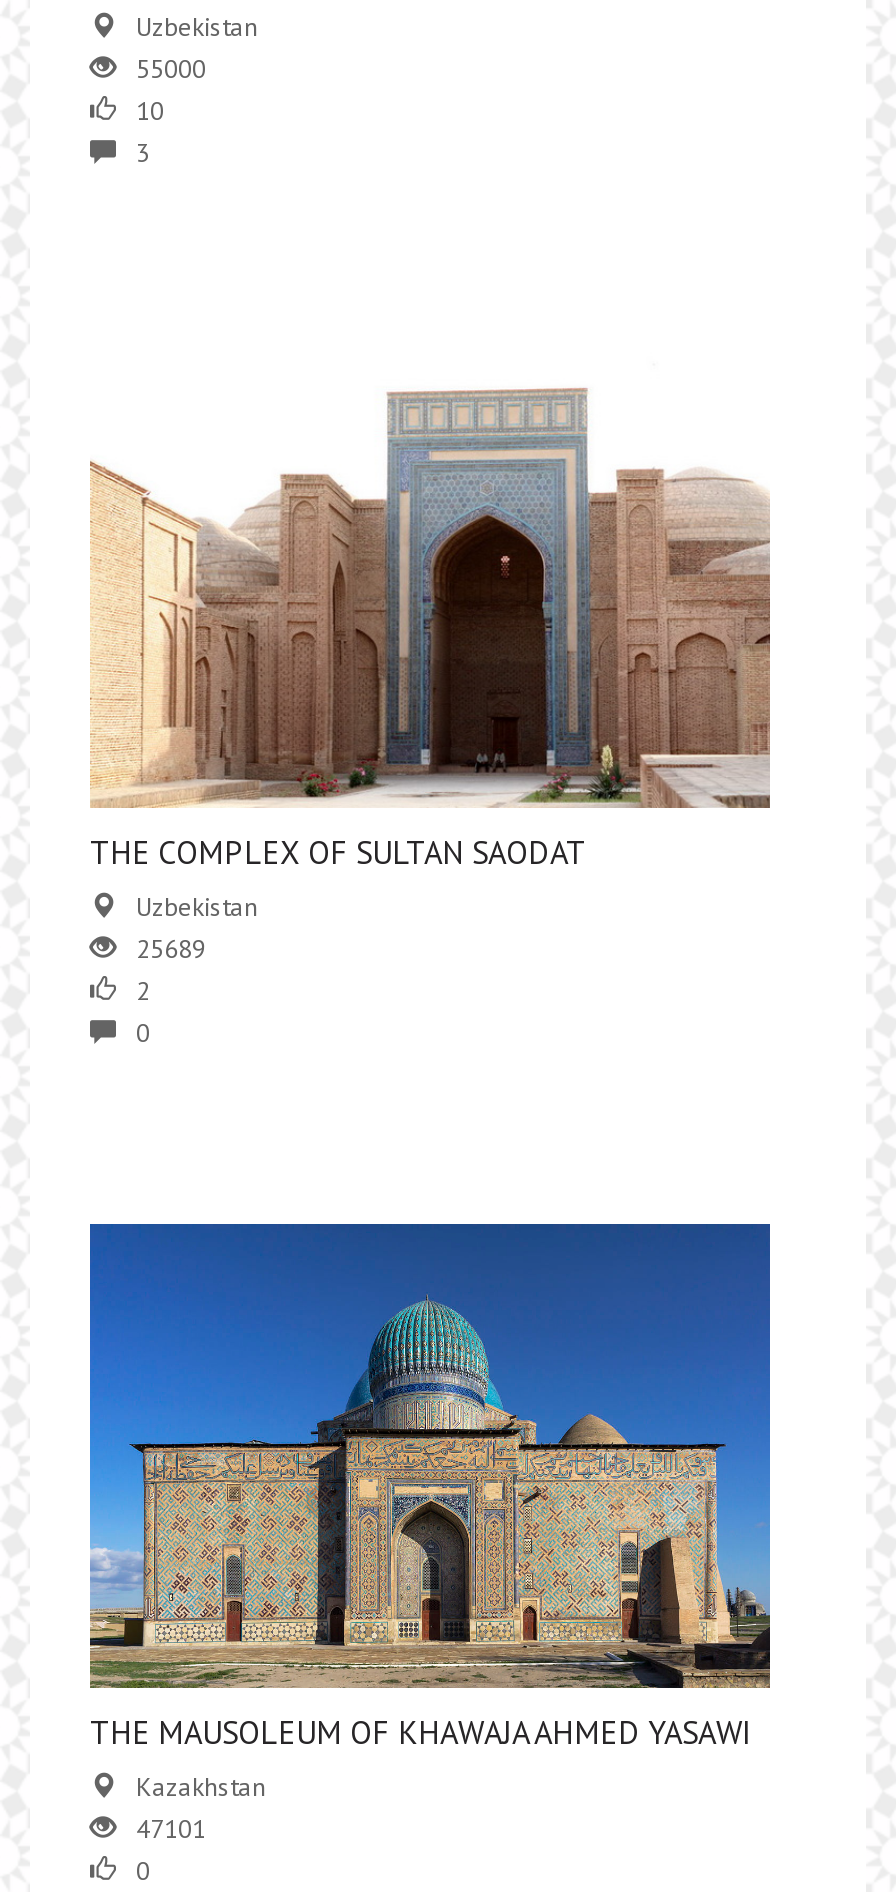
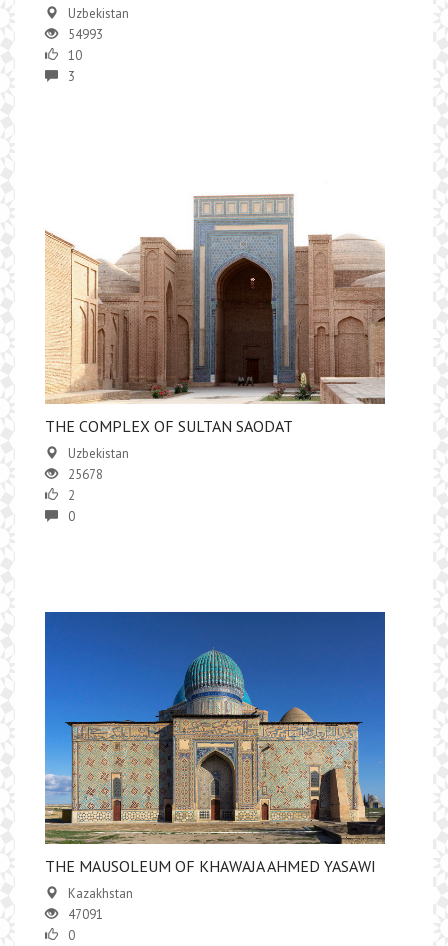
- 55000
+ 54993

- 25689
+ 25678

- 47101
+ 47091
